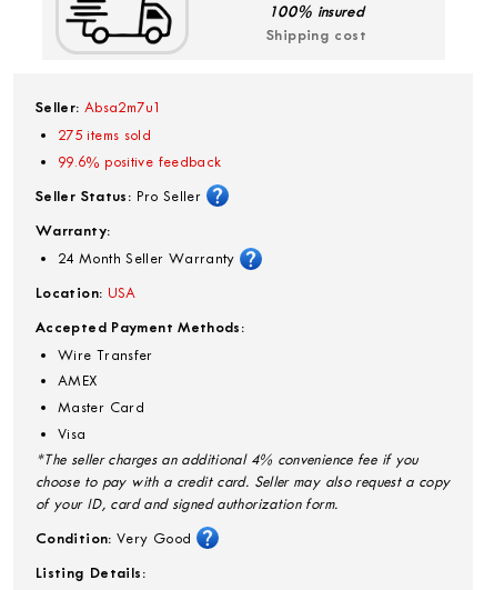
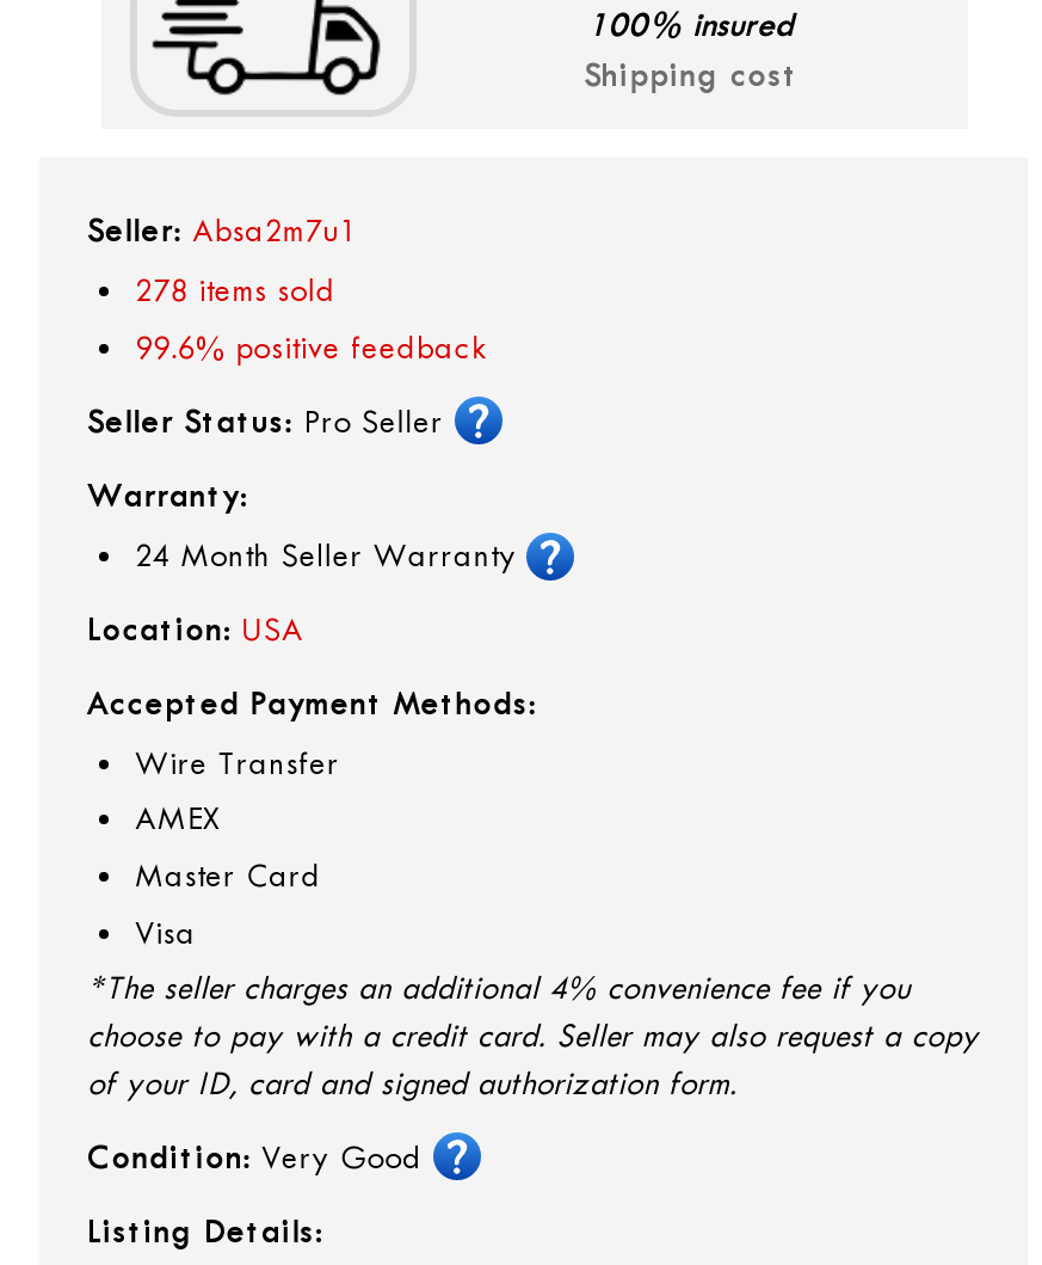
- 275 items sold
+ 278 items sold
